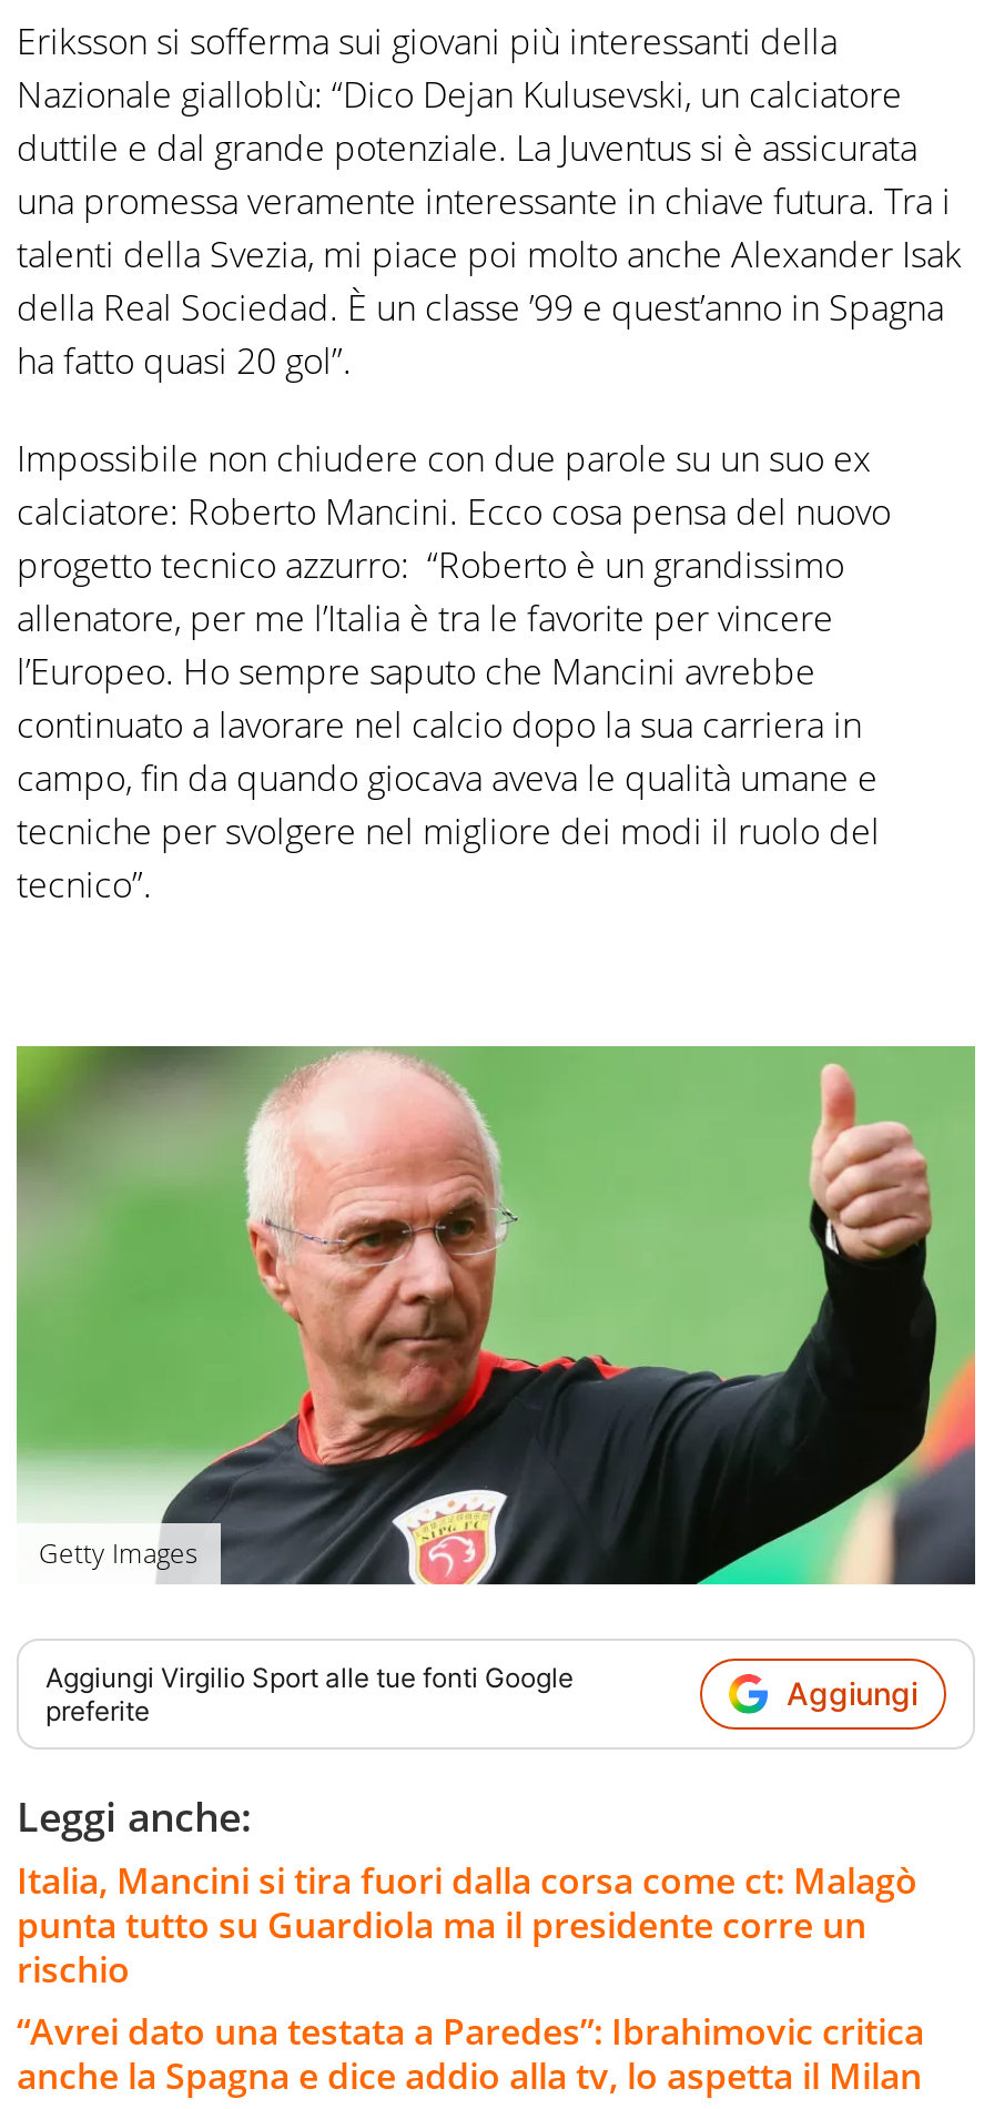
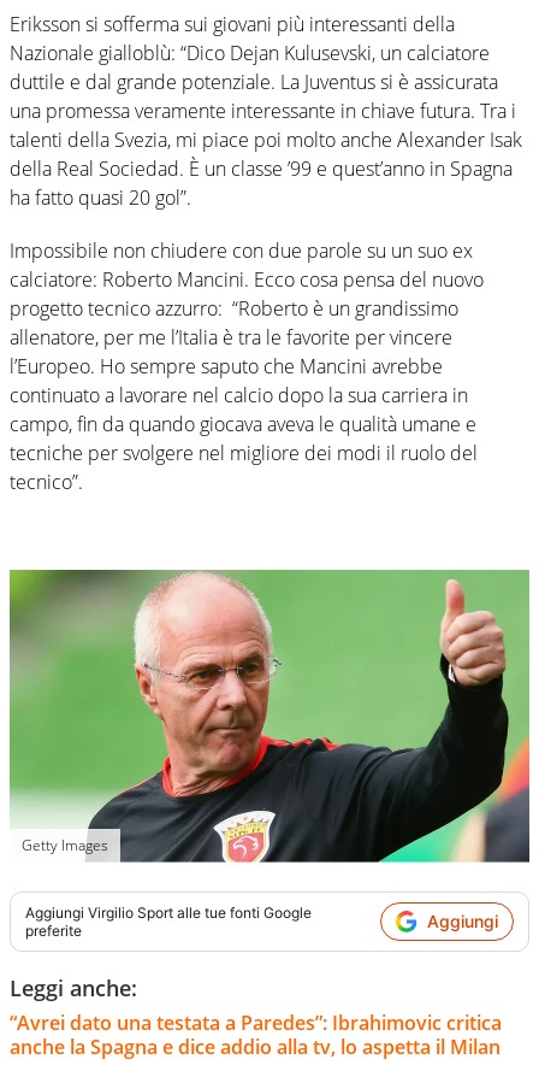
- Italia, Mancini si tira fuori dalla corsa come ct: Malagò
- punta tutto su Guardiola ma il presidente corre un
- rischio
